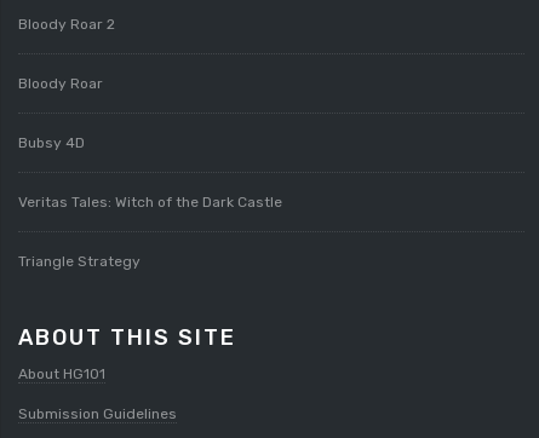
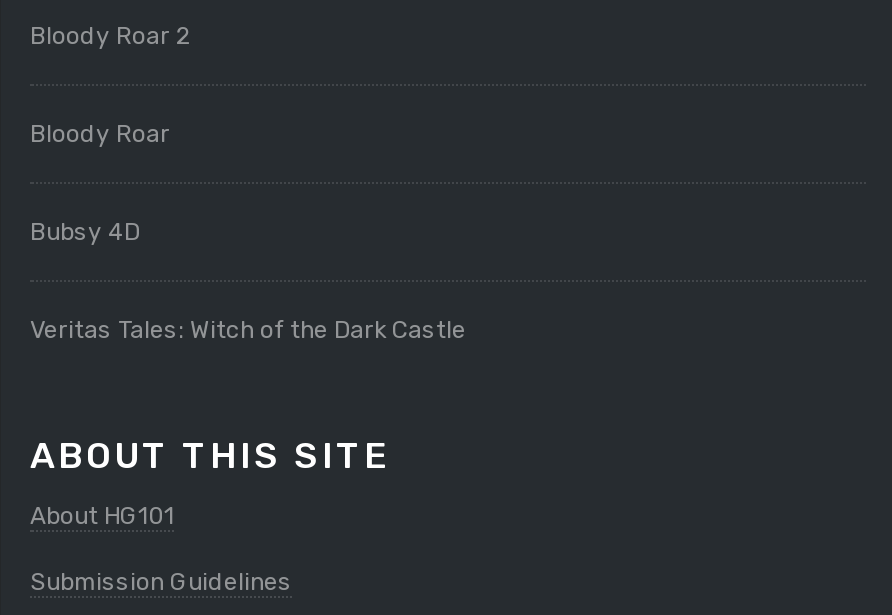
- Triangle Strategy
